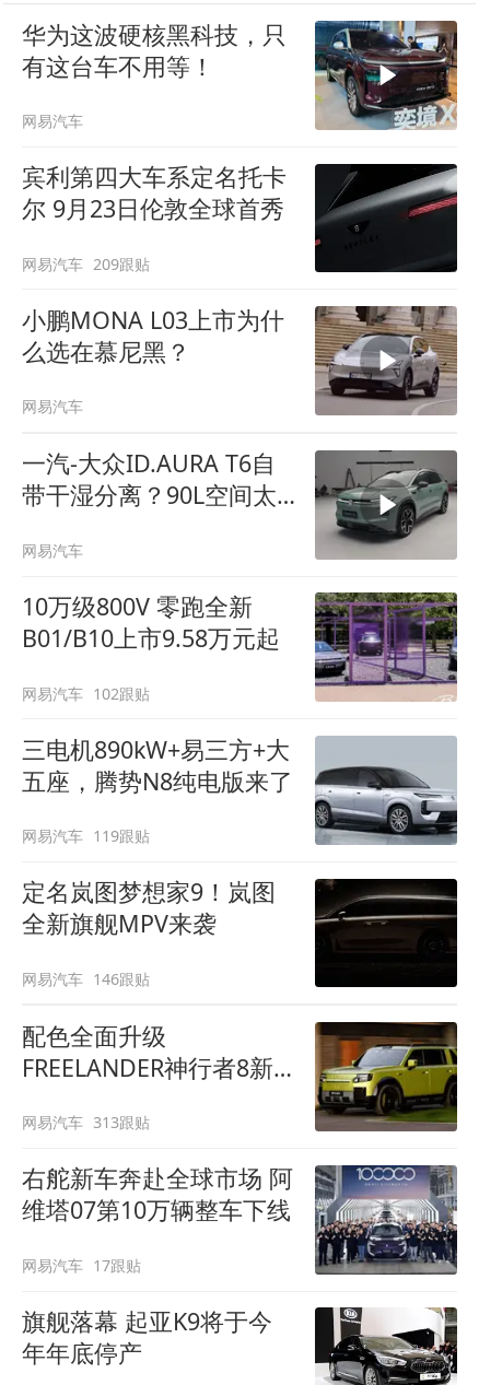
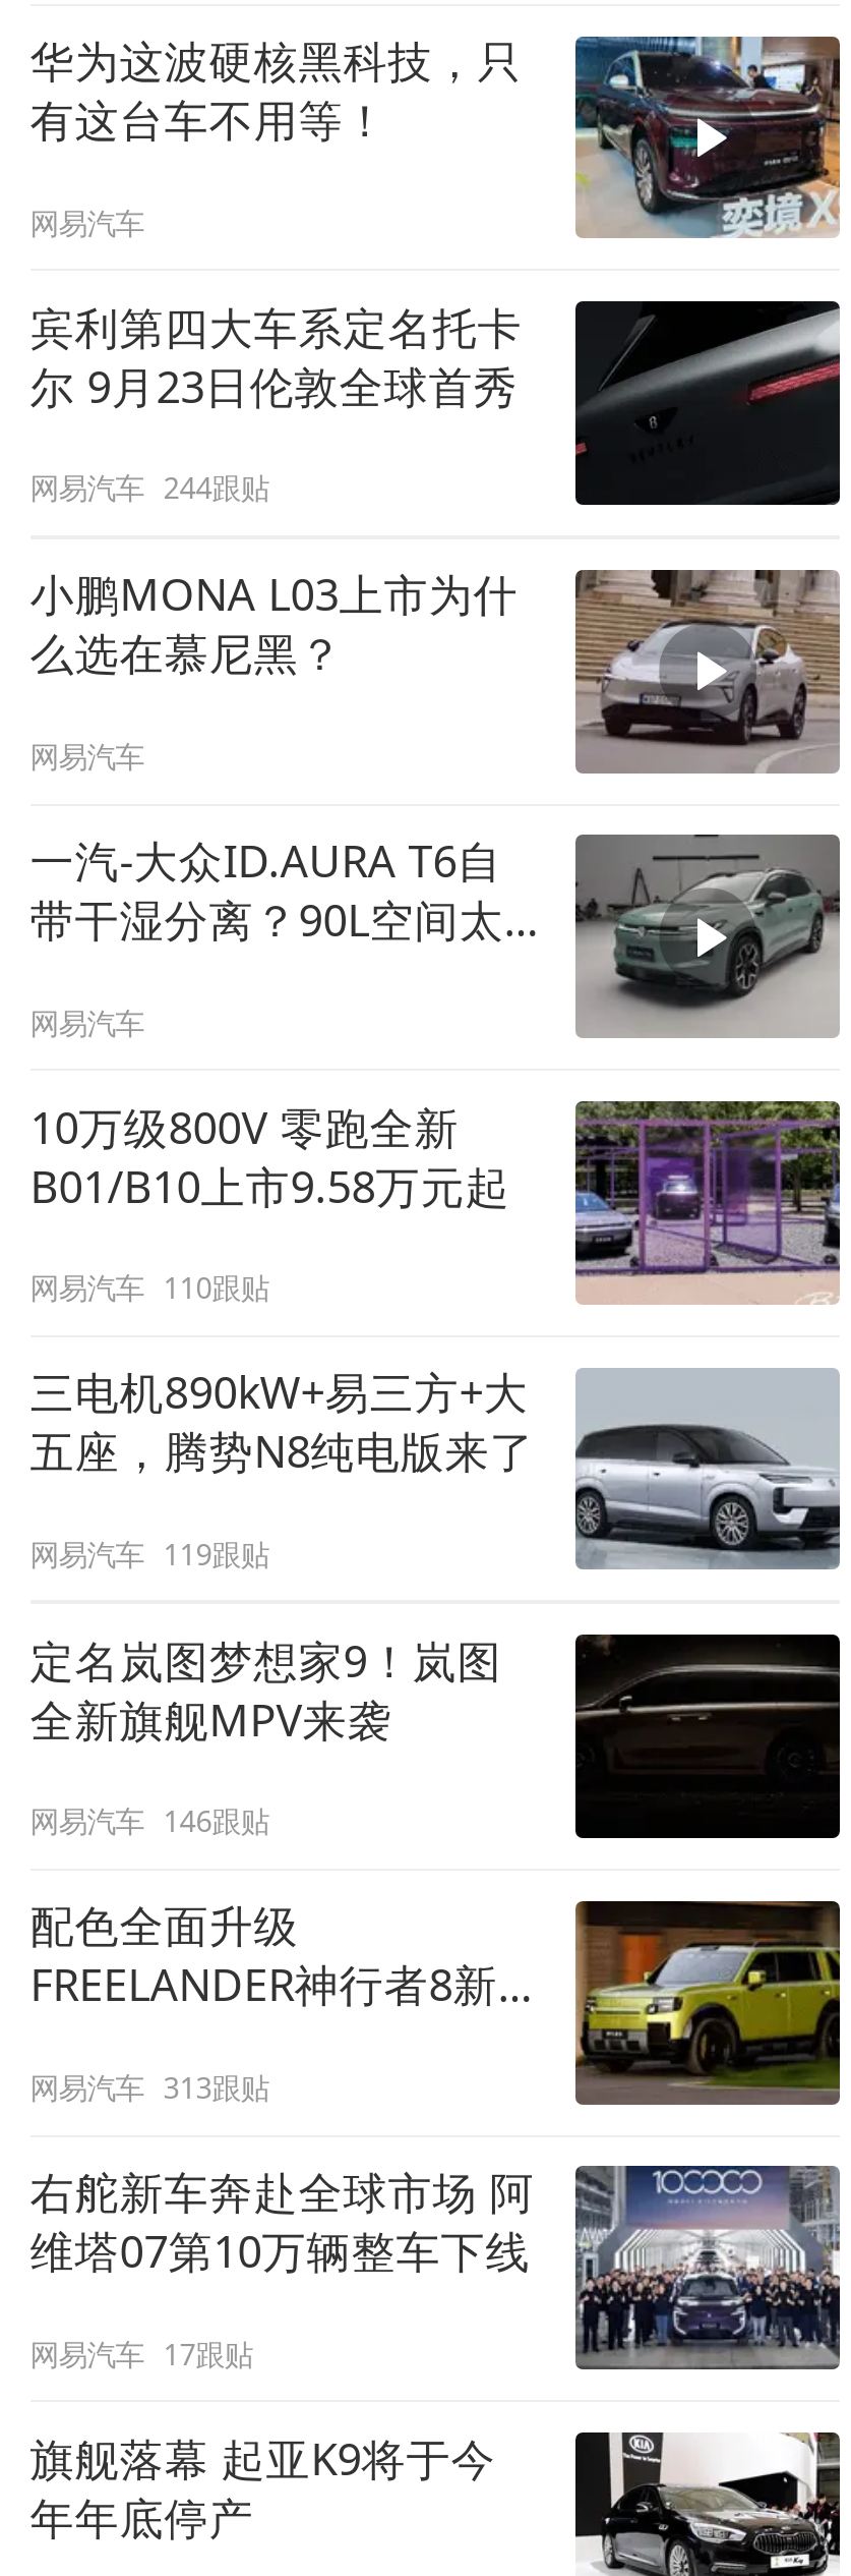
- 网易汽车 209跟贴
+ 网易汽车 244跟贴

- 网易汽车 102跟贴
+ 网易汽车 110跟贴
